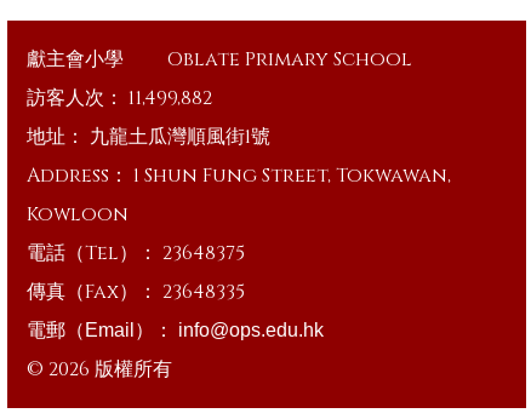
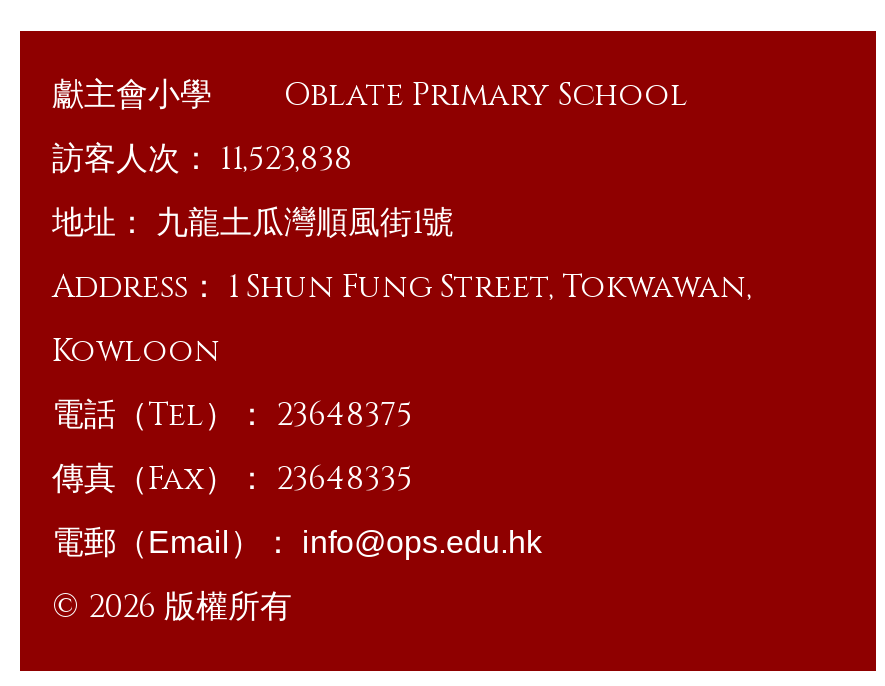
- 訪客人次： 11,499,882
+ 訪客人次： 11,523,838
